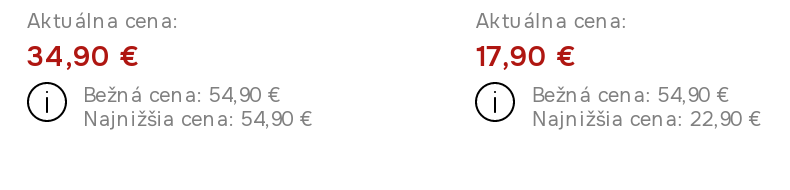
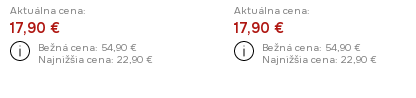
- 34,90 €
+ 17,90 €

- Najnižšia cena: 54,90 €
+ Najnižšia cena: 22,90 €
